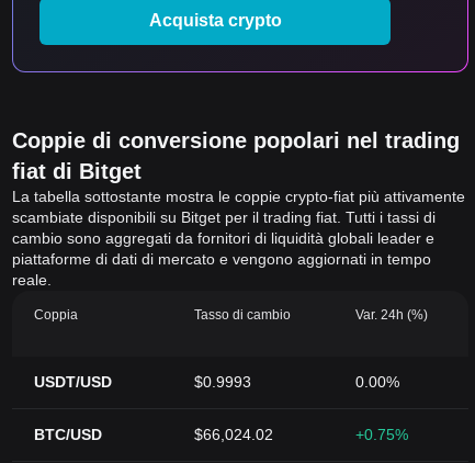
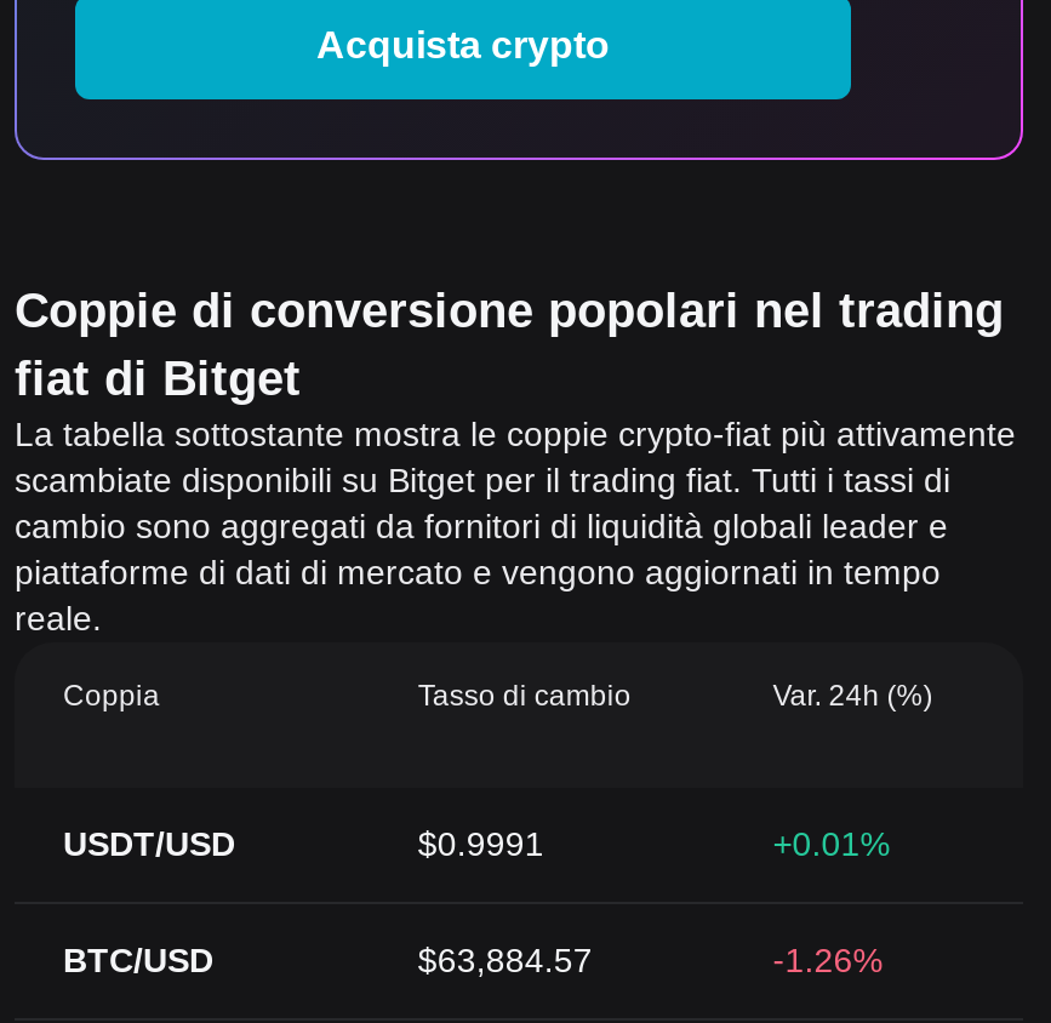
- $0.9993
+ $0.9991

- 0.00%
+ +0.01%

- $66,024.02
+ $63,884.57

- +0.75%
+ -1.26%
